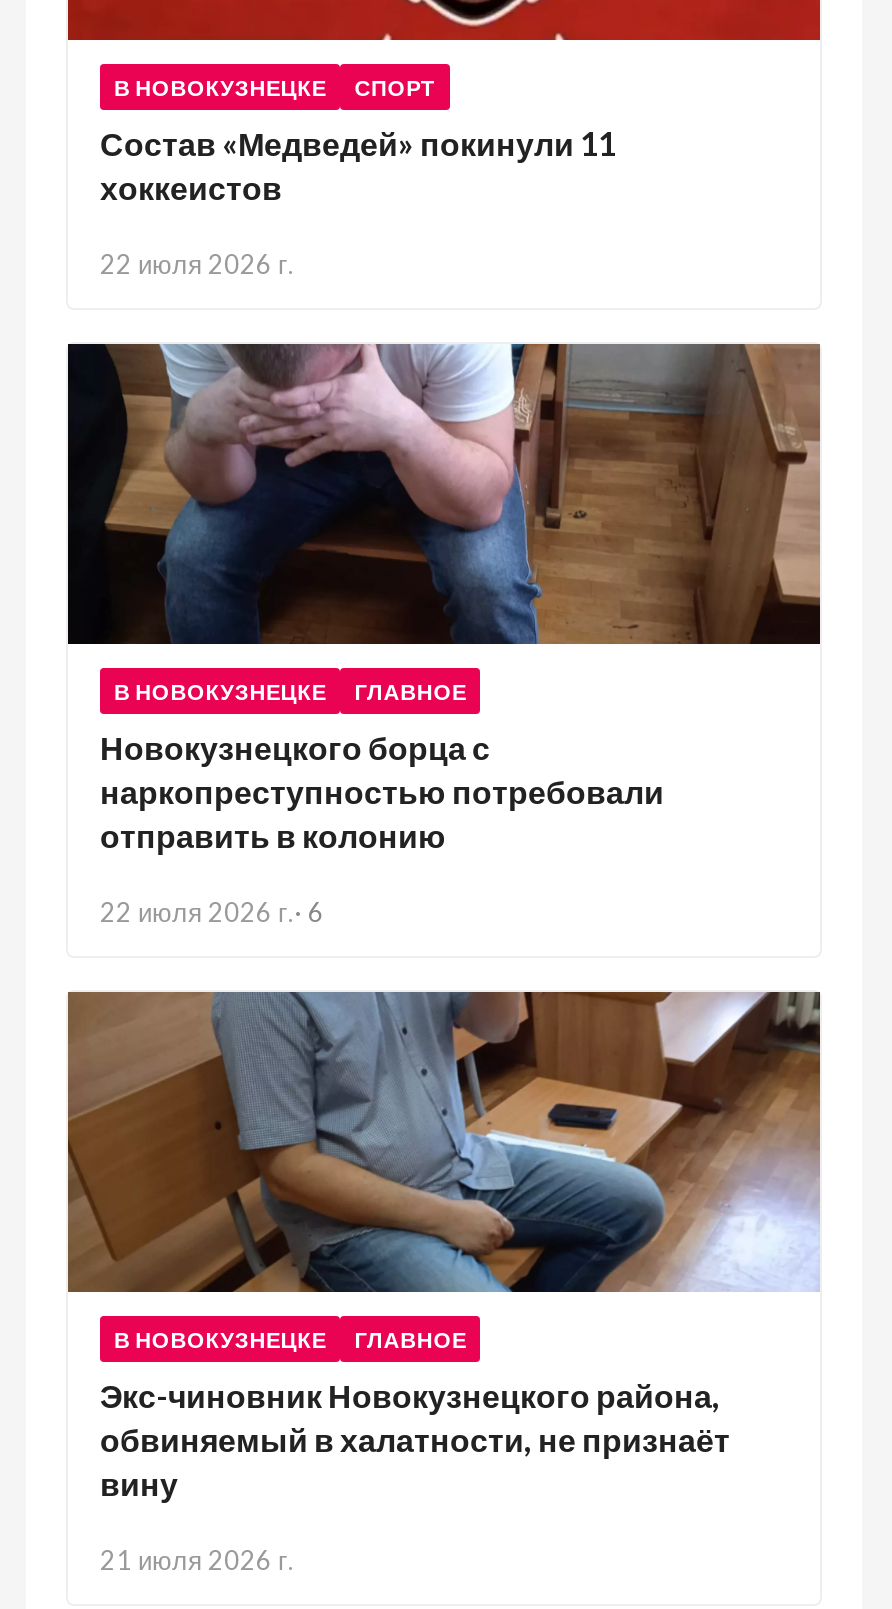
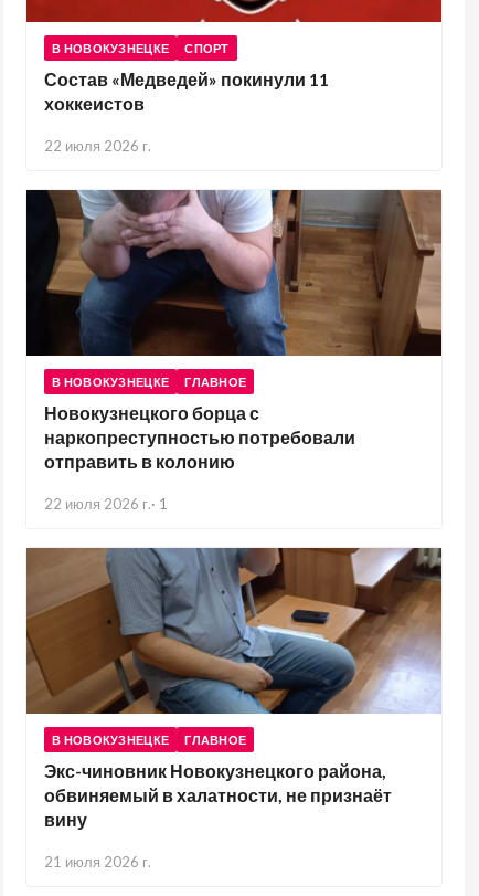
- 22 июля 2026 г. · 6
+ 22 июля 2026 г. · 1
